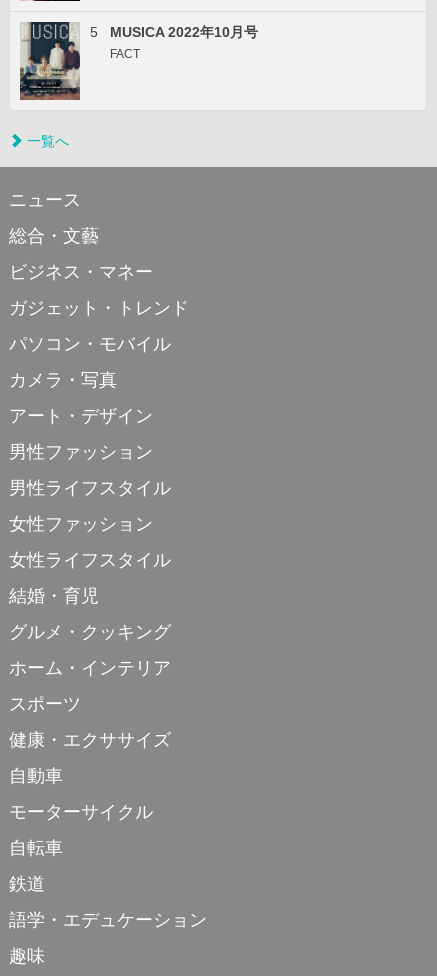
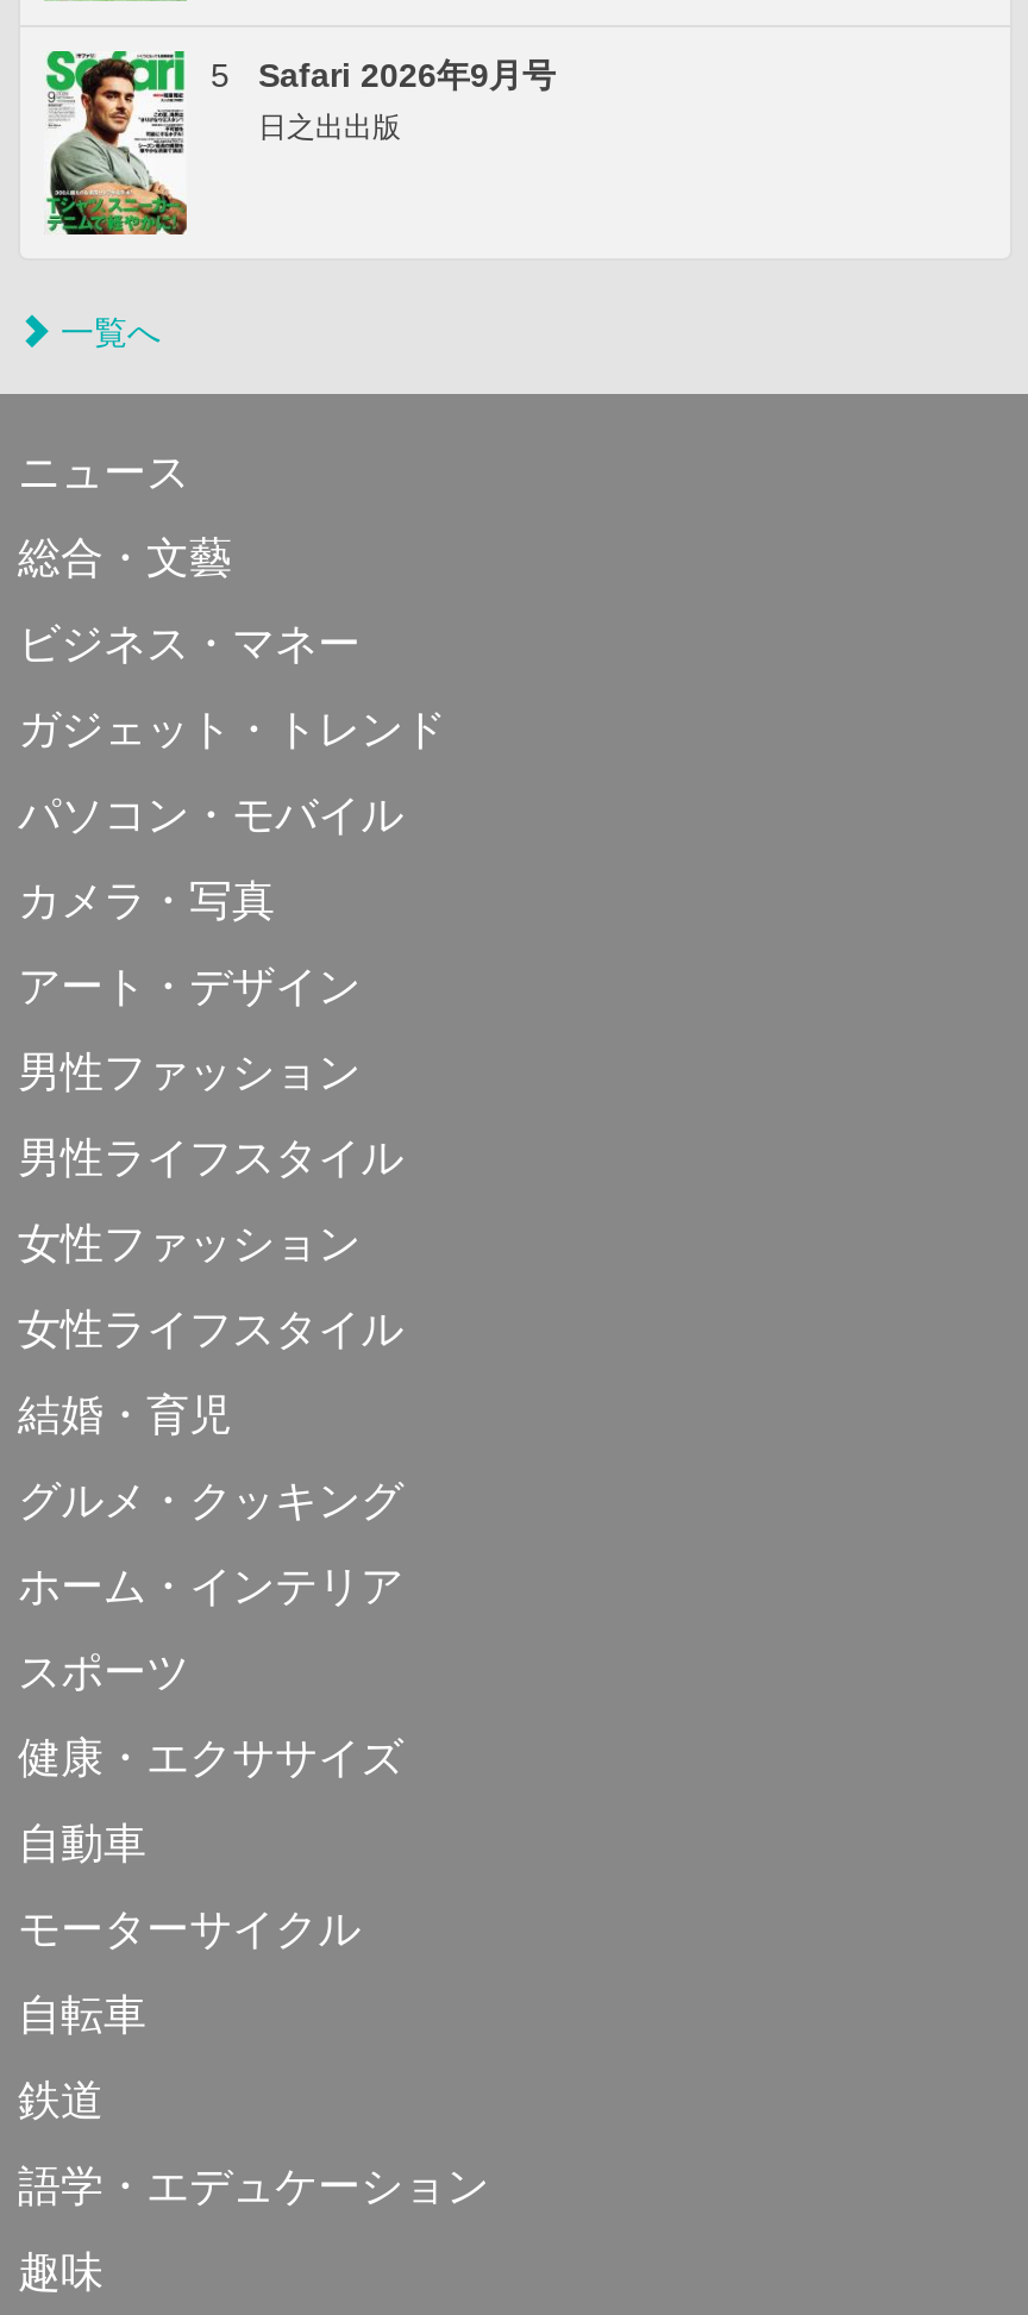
- [image]
- MUSICA 2022年10月号
- FACT
+ [image]
+ Safari 2026年9月号
+ 日之出出版
